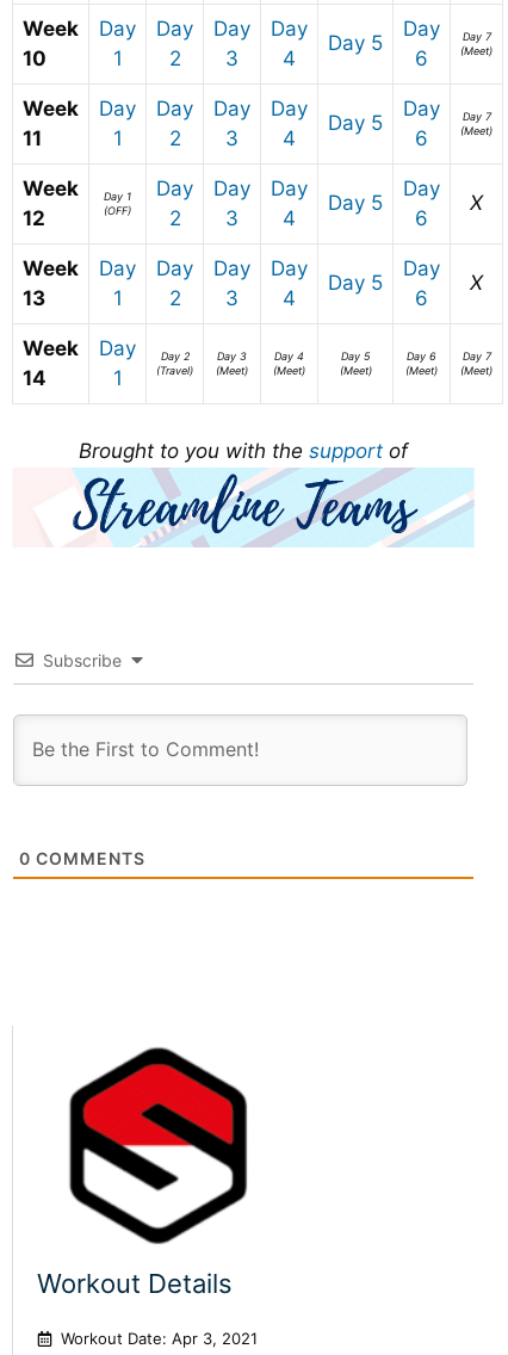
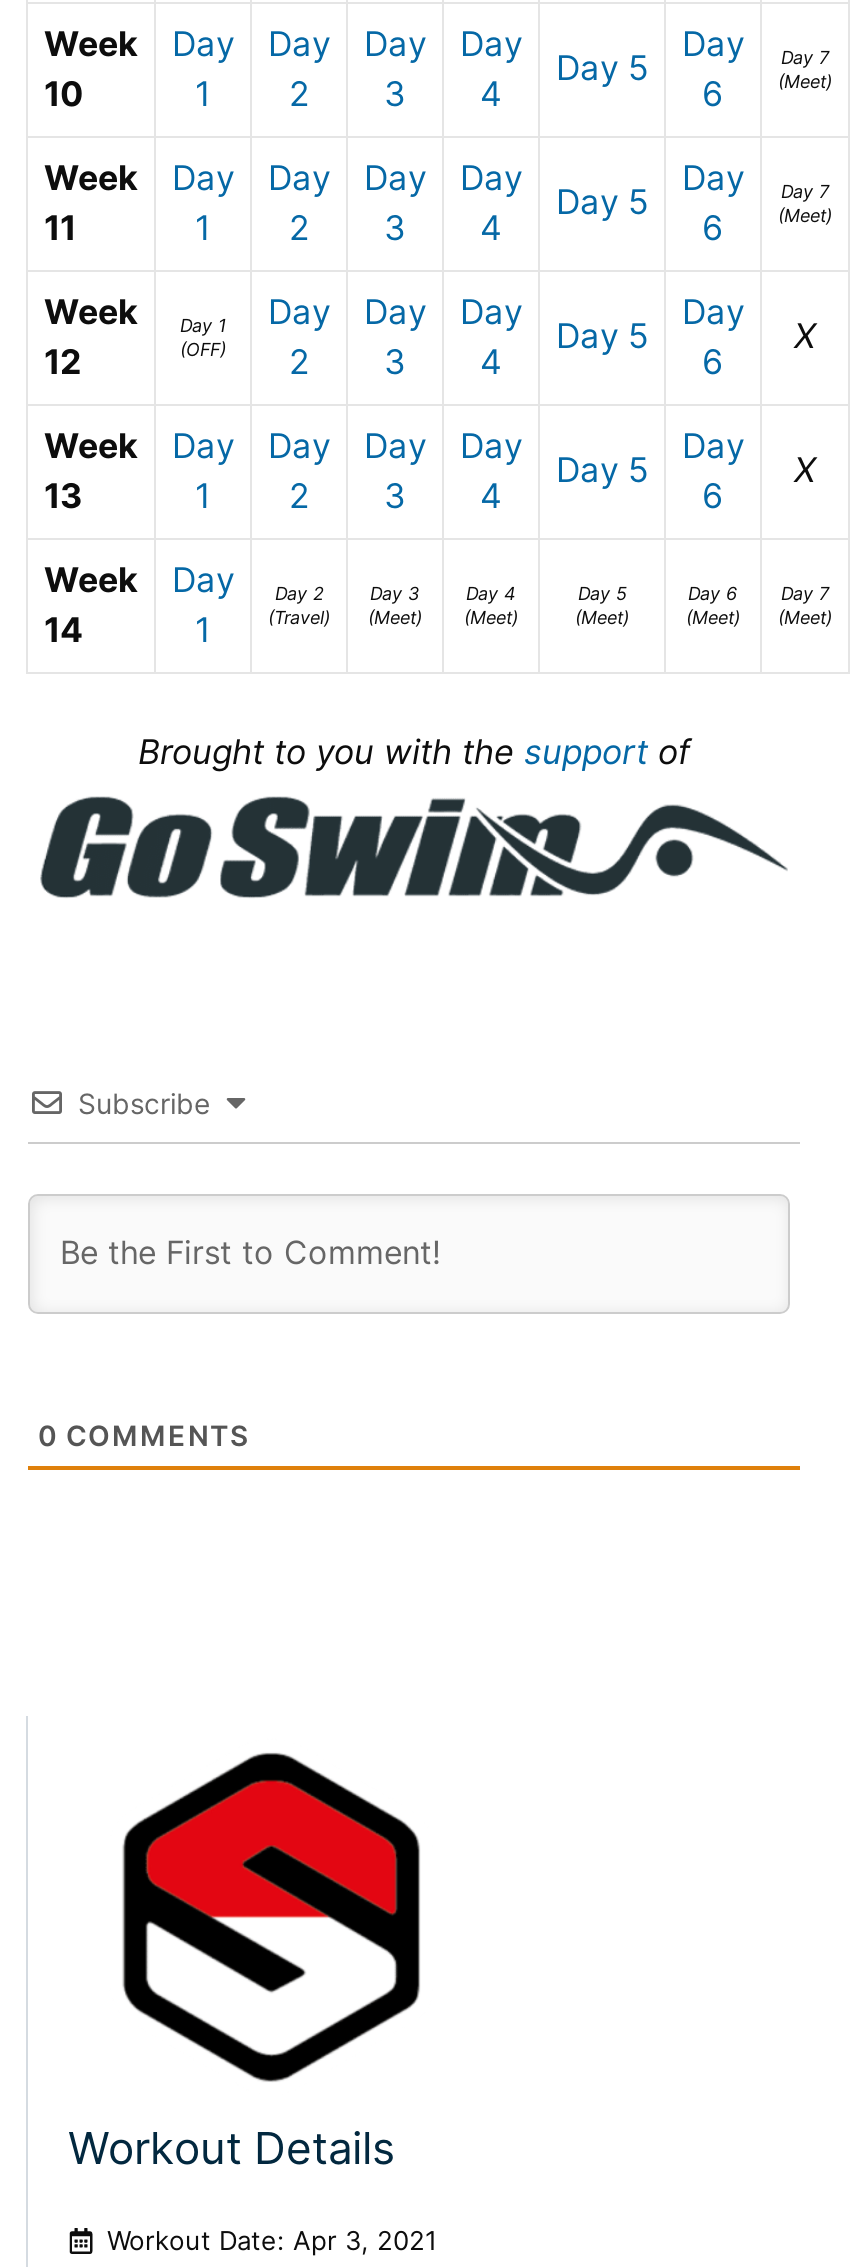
- [image]
+ [image]
